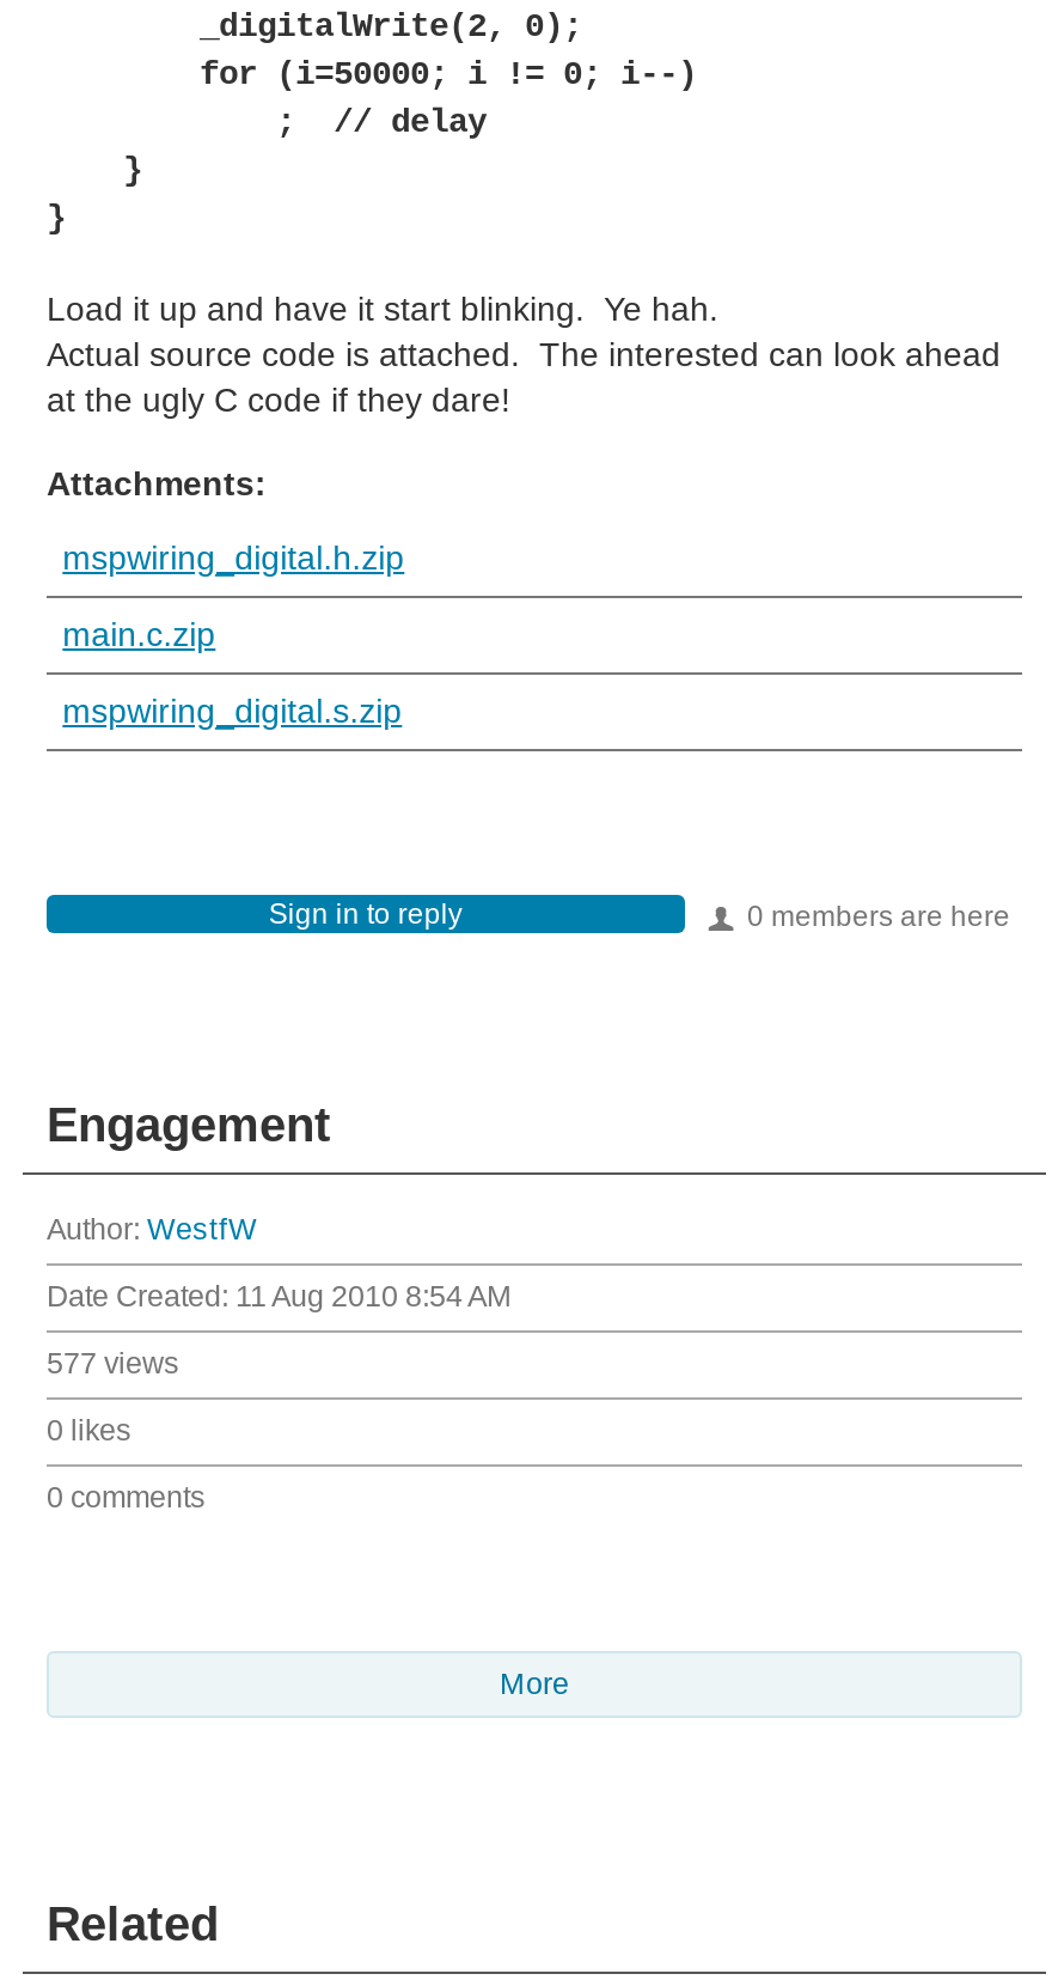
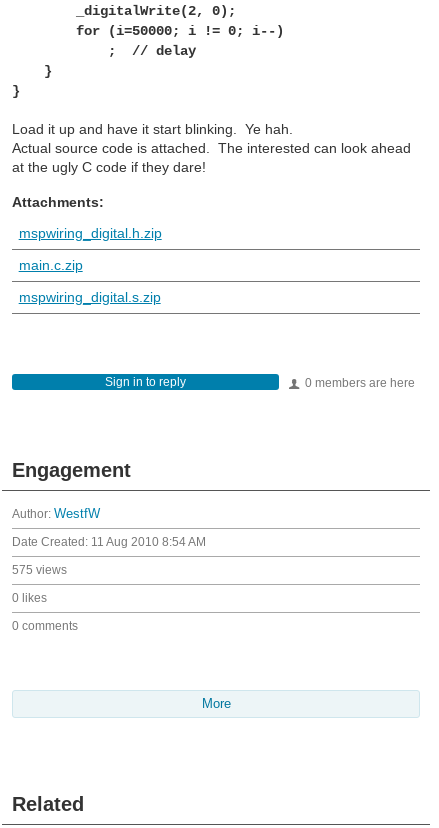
- 577 views
+ 575 views
